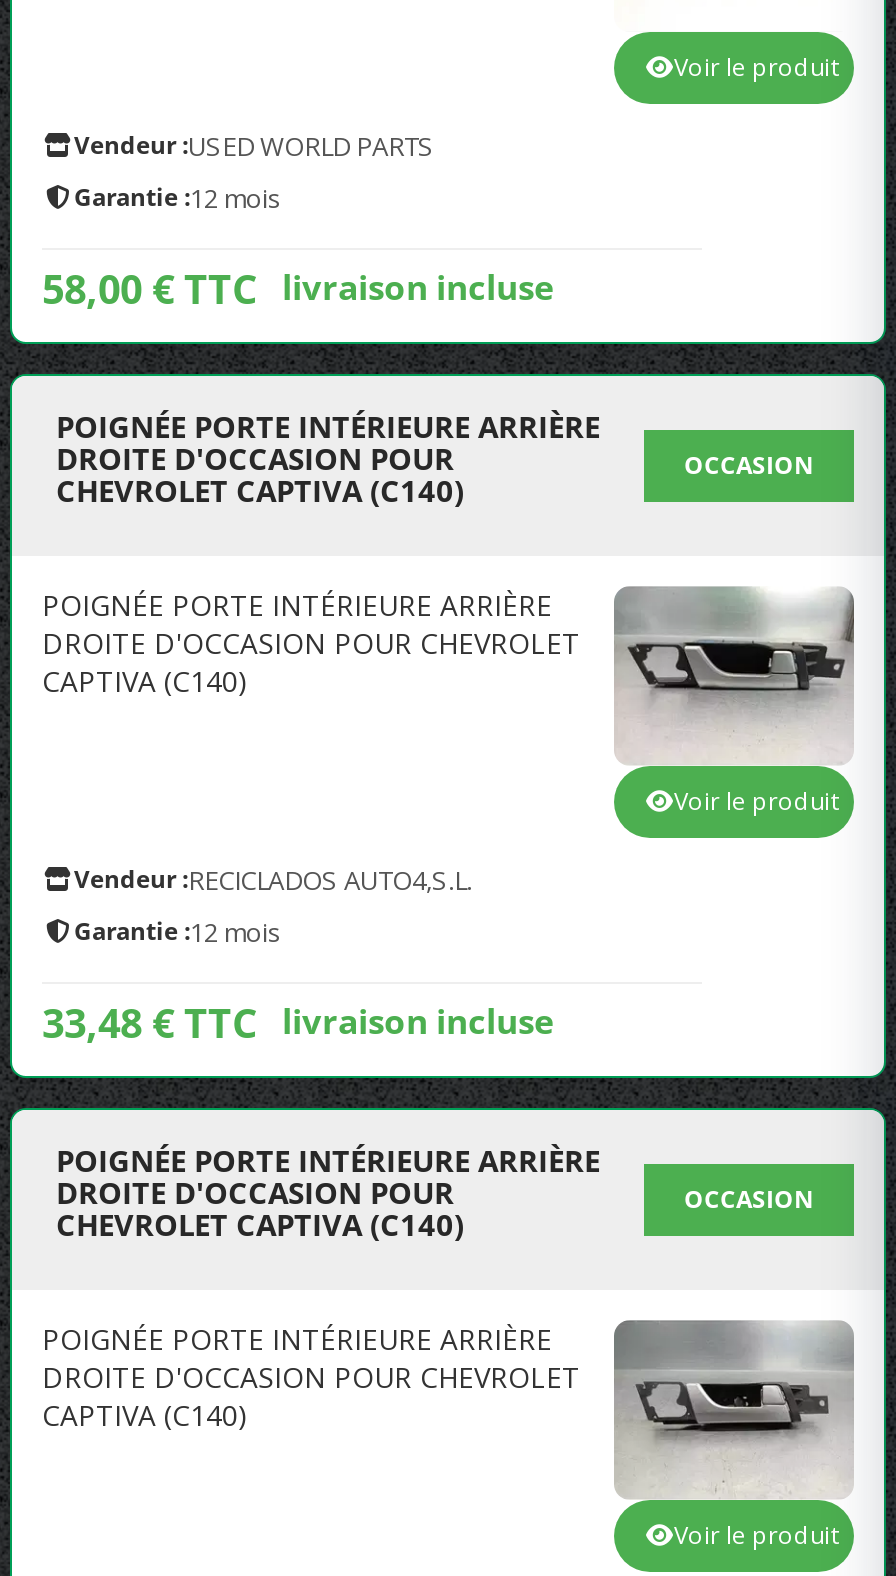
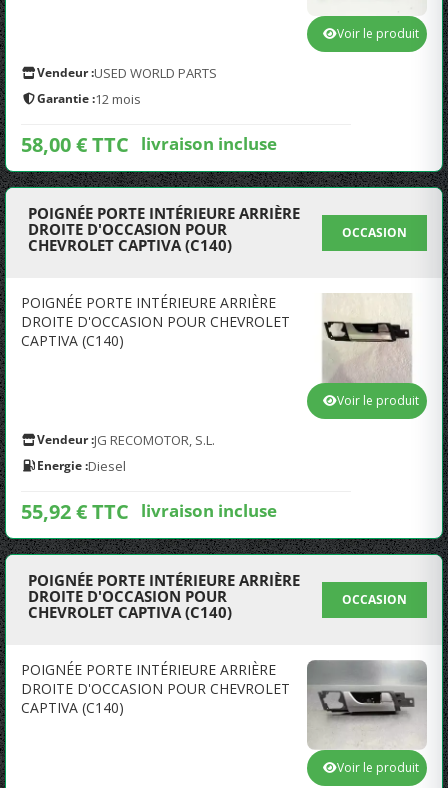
- [image]
+ [image]

- Vendeur : RECICLADOS AUTO4,S.L.
- Garantie : 12 mois
+ Vendeur : JG RECOMOTOR, S.L.
+ Energie : Diesel

- 33,48 € TTC livraison incluse
+ 55,92 € TTC livraison incluse
